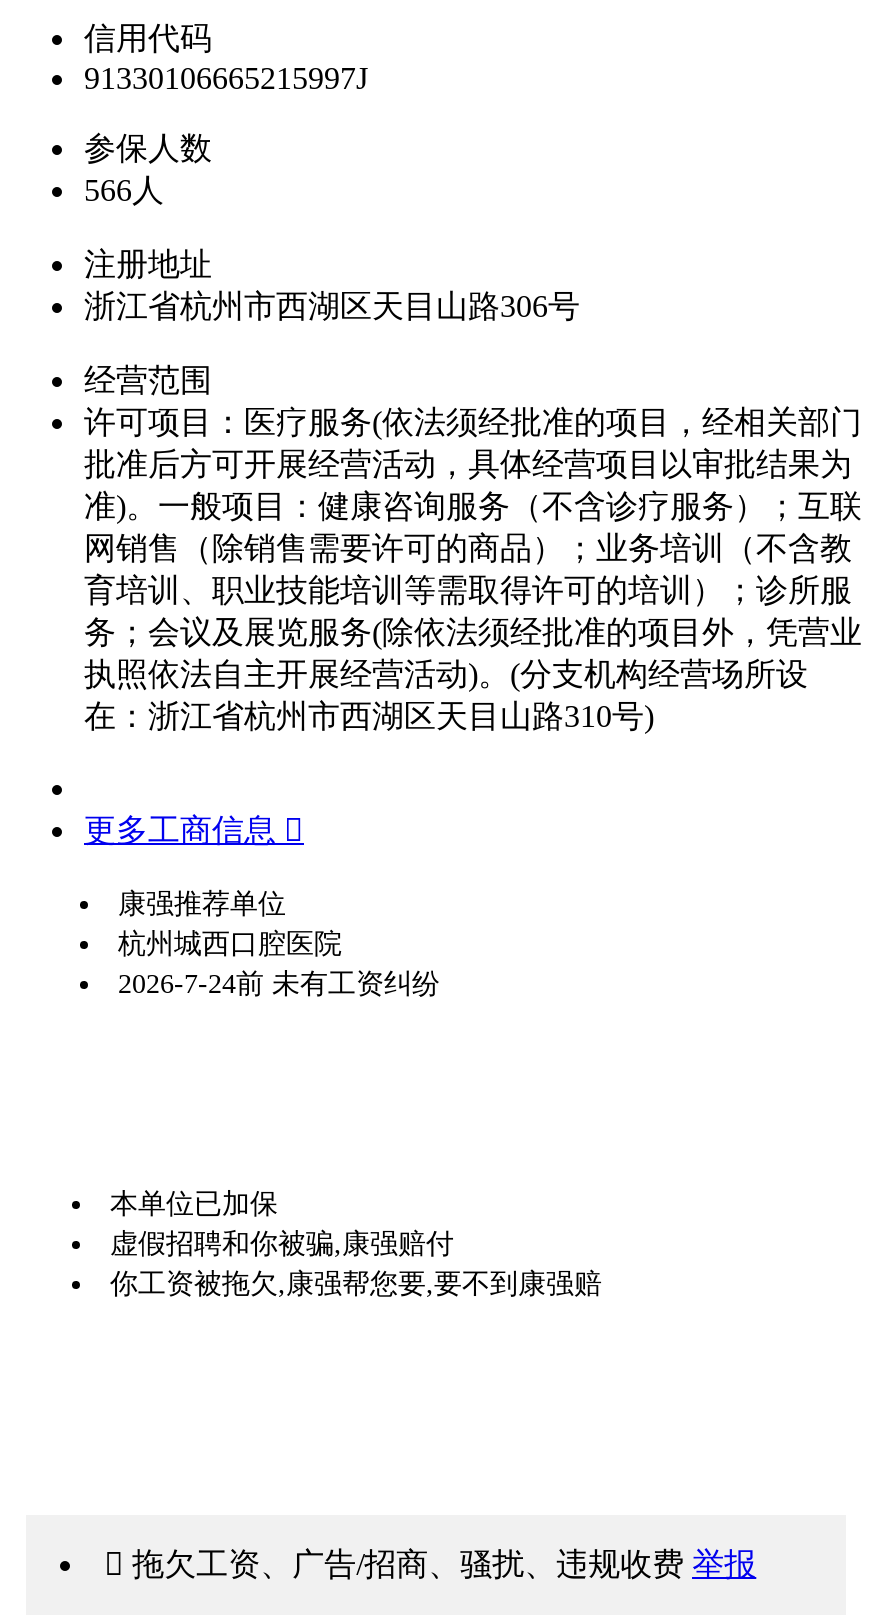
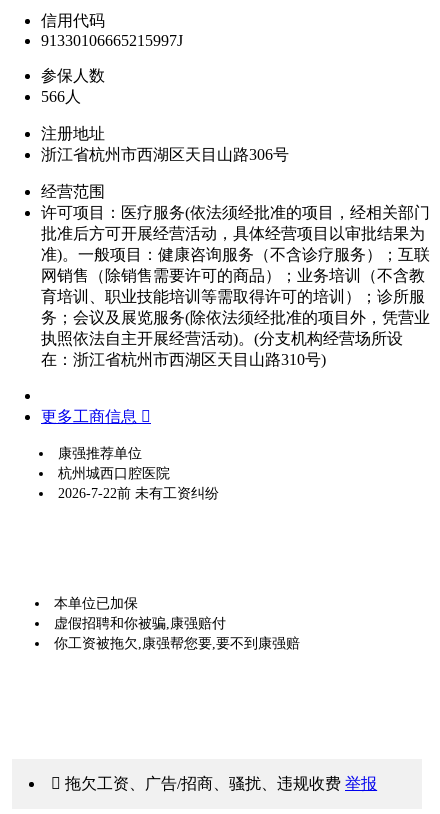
- 2026-7-24前 未有工资纠纷
+ 2026-7-22前 未有工资纠纷
